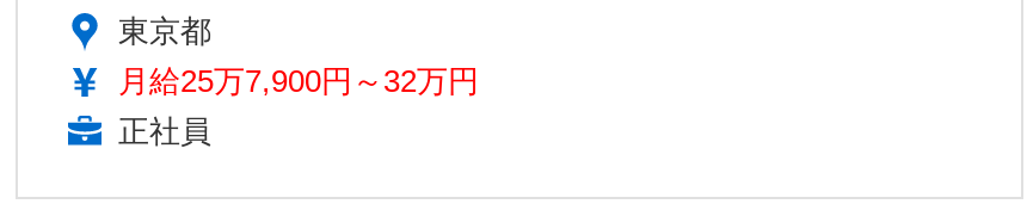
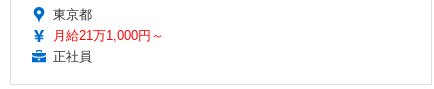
- 月給25万7,900円～32万円
+ 月給21万1,000円～
